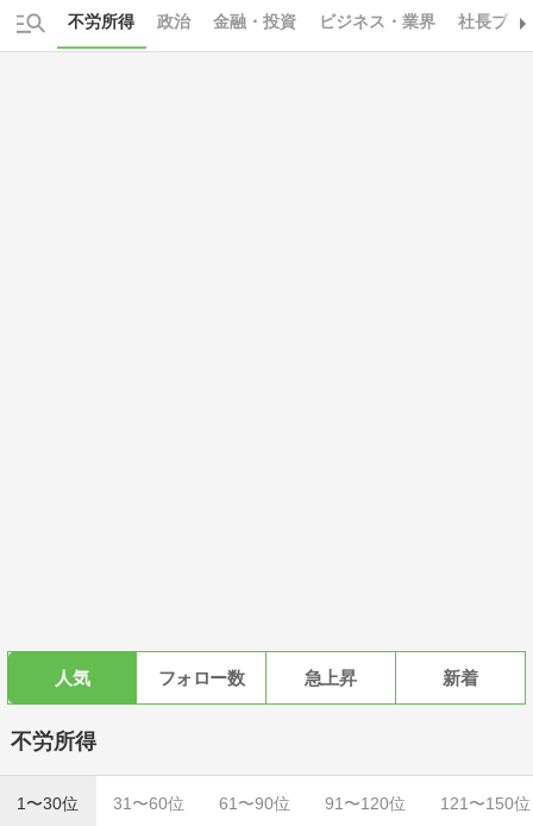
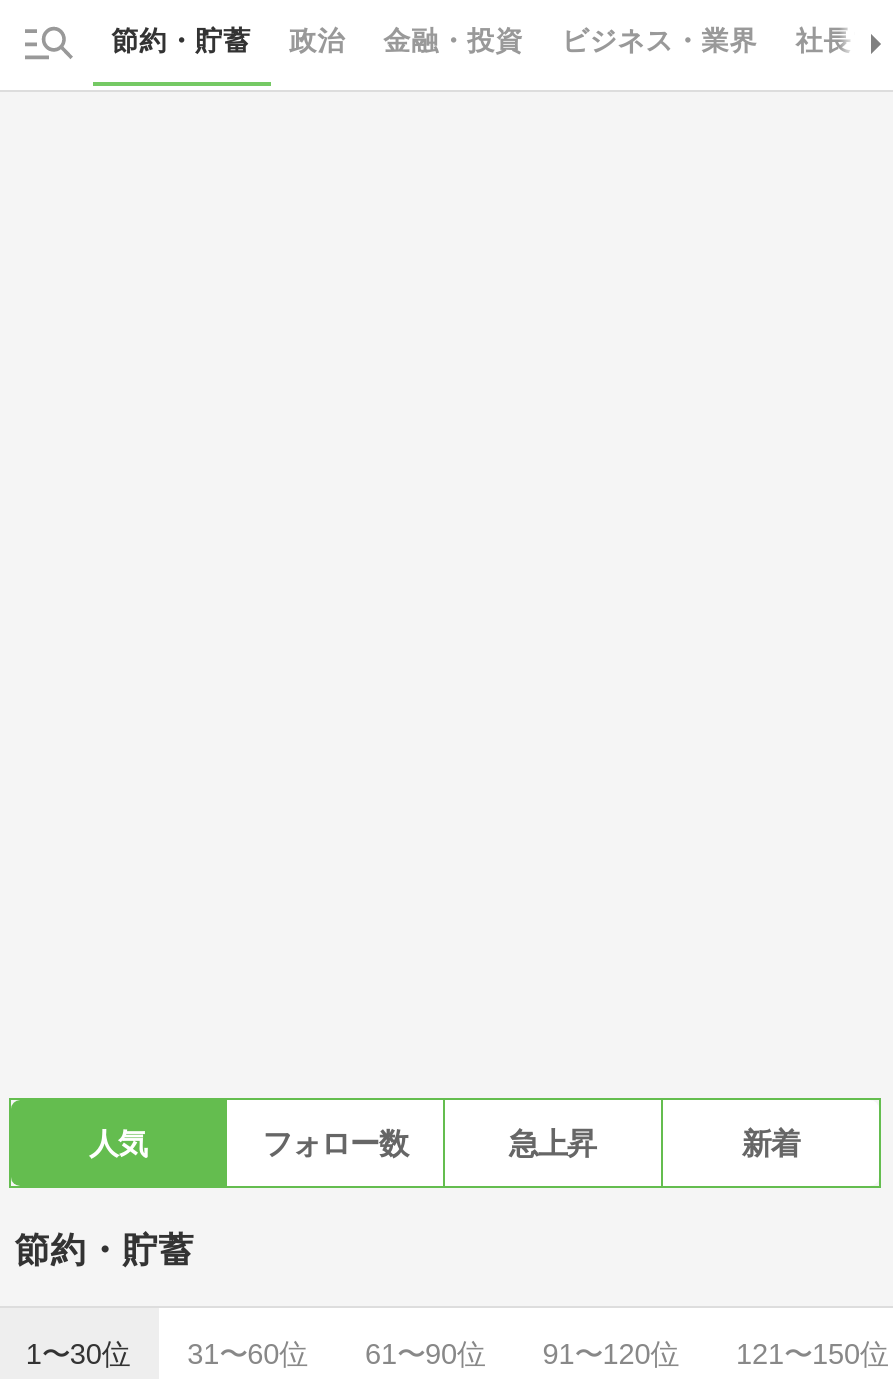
- 不労所得
+ 節約・貯蓄

- 不労所得
+ 節約・貯蓄
